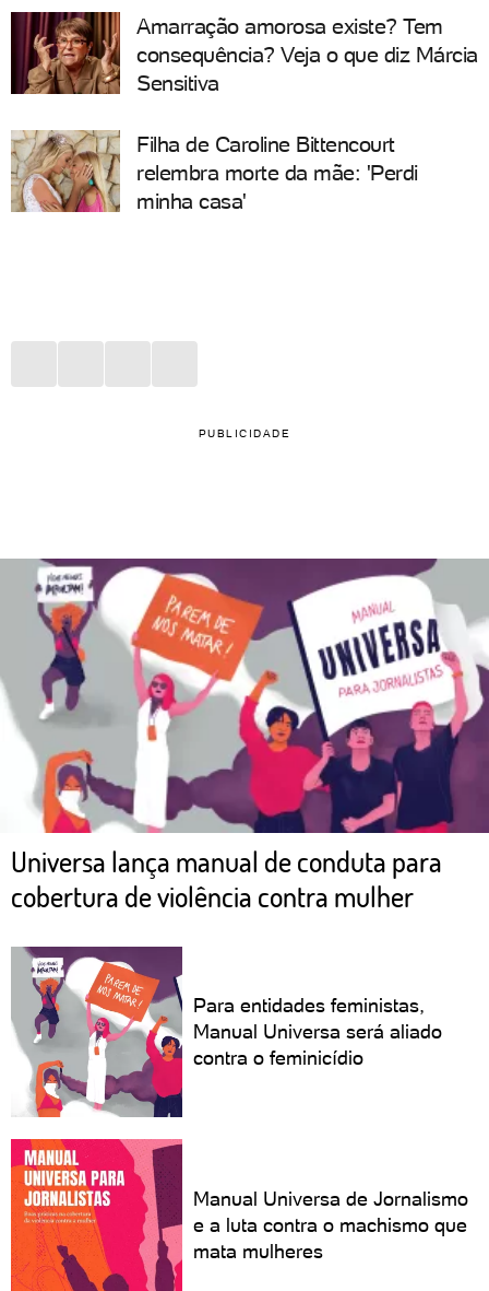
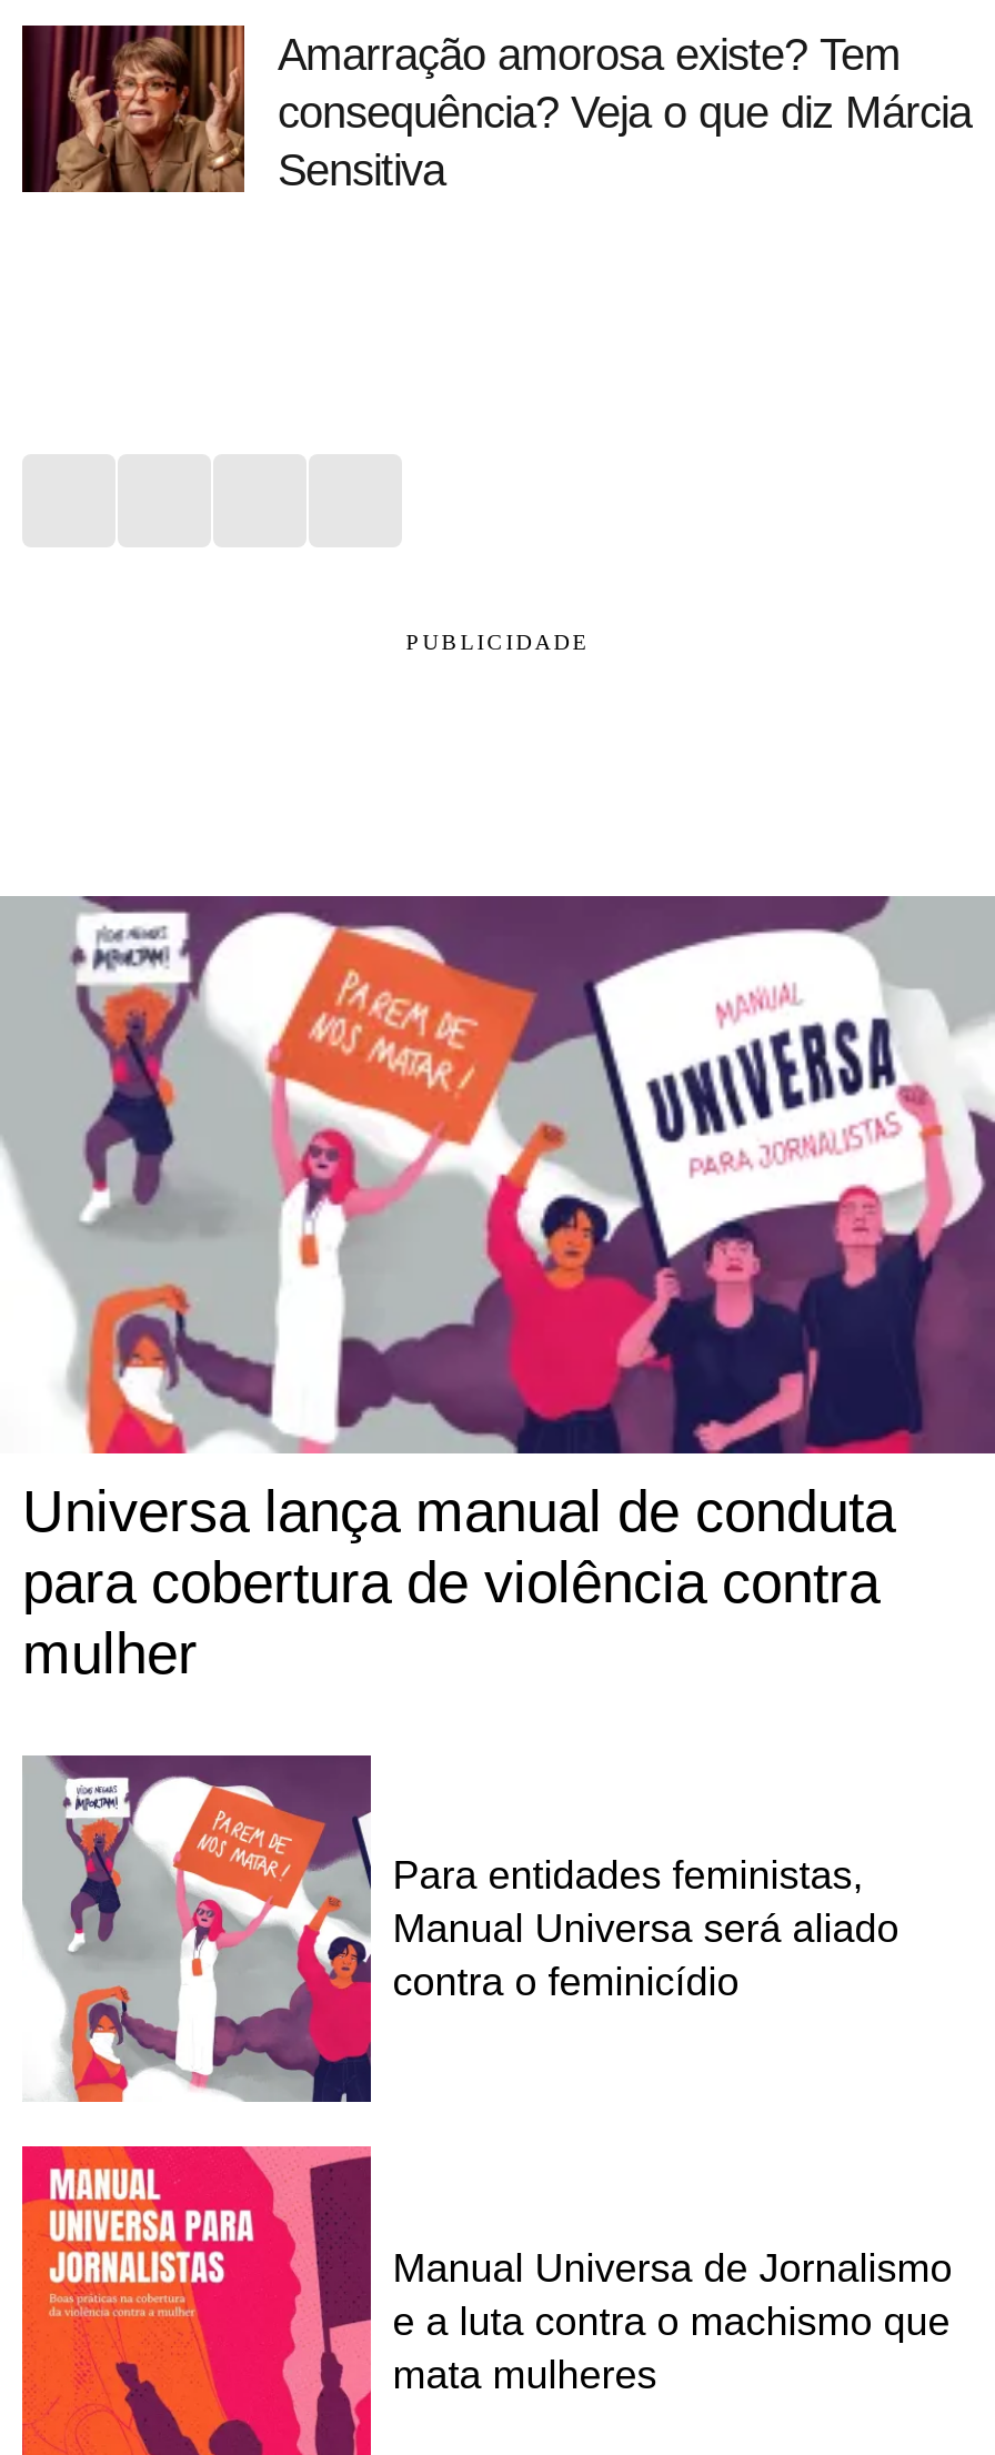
- [image]
- Filha de Caroline Bittencourt
- relembra morte da mãe: 'Perdi
- minha casa'

moved up: PUBLICIDADE

moved up: [image]
